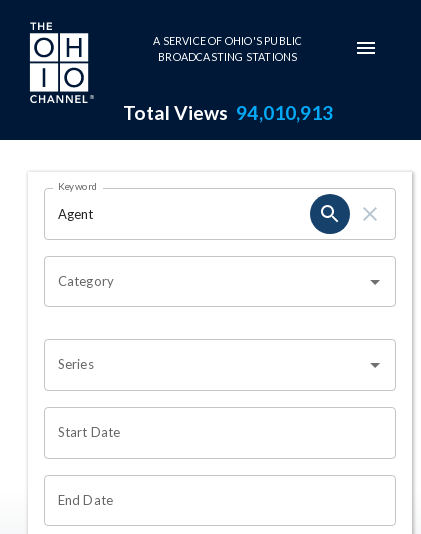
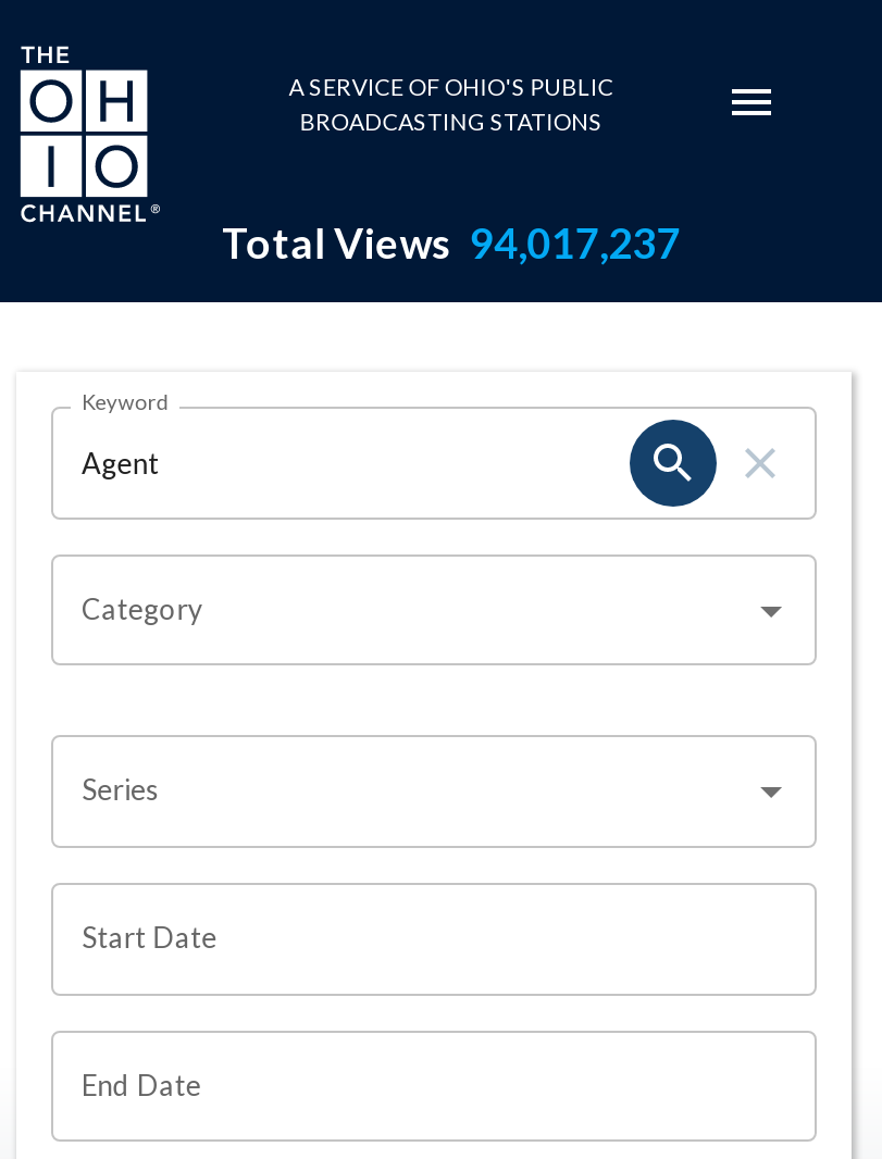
- Total Views 94,010,913
+ Total Views 94,017,237
